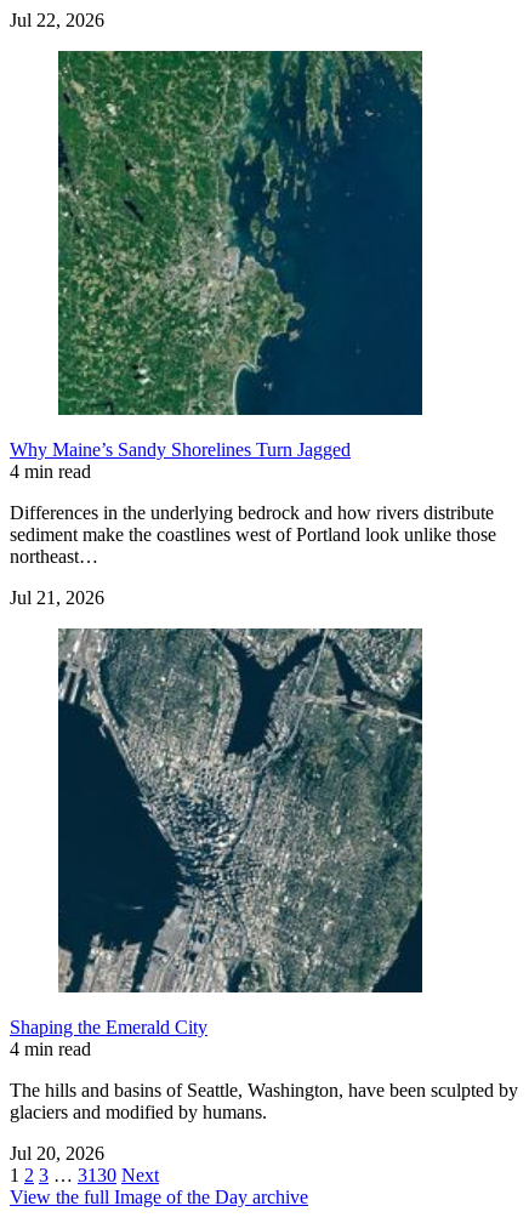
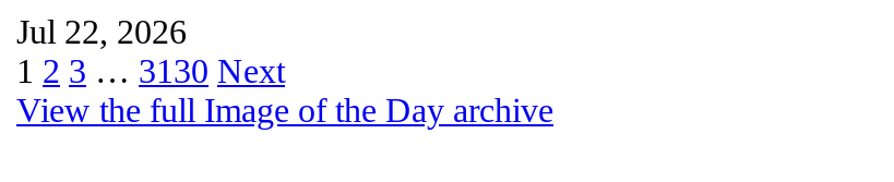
- [image]
- Why Maine’s Sandy Shorelines Turn Jagged
- 4 min read
- Differences in the underlying bedrock and how rivers distribute
- sediment make the coastlines west of Portland look unlike those
- northeast…
- Jul 21, 2026

- [image]
- Shaping the Emerald City
- 4 min read
- The hills and basins of Seattle, Washington, have been sculpted by
- glaciers and modified by humans.
- Jul 20, 2026
